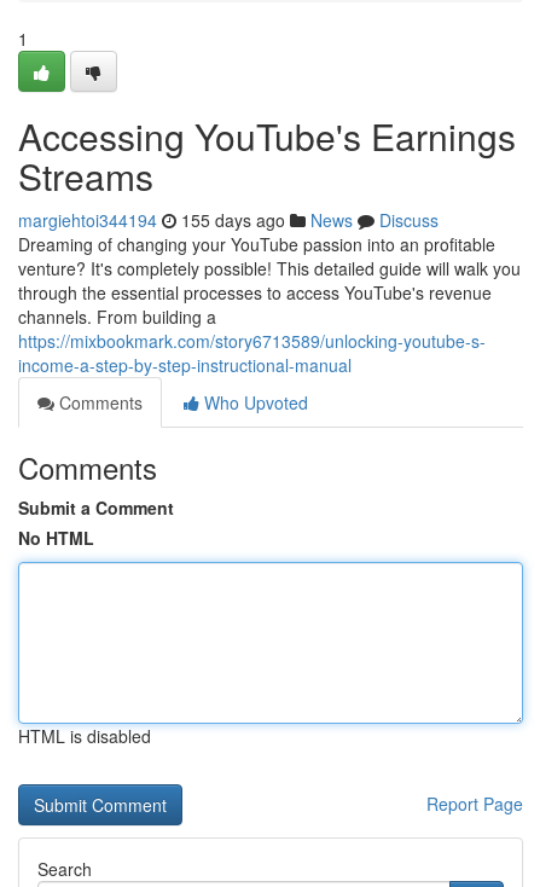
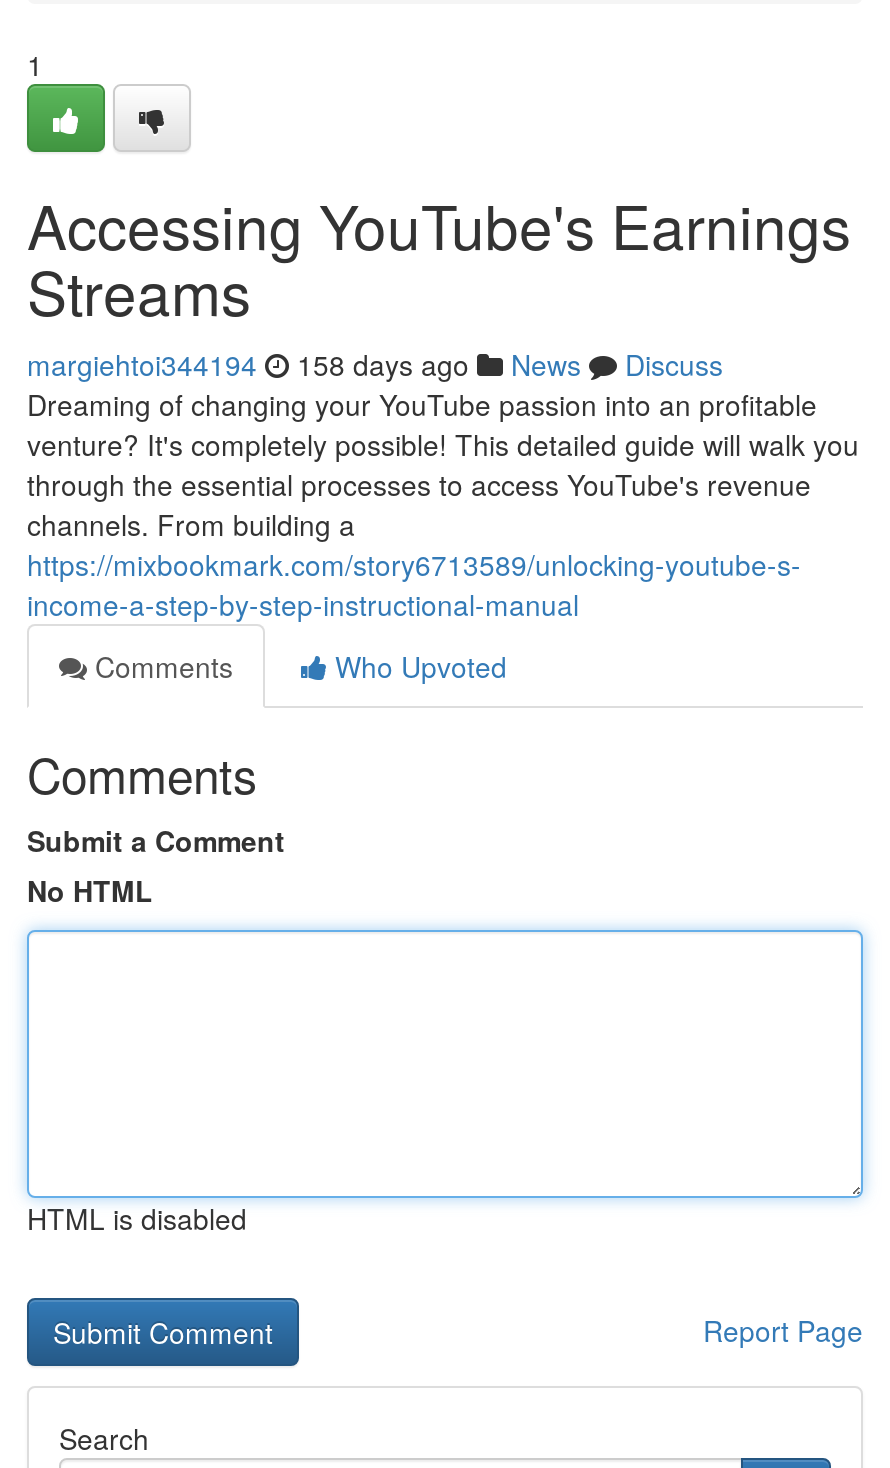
- margiehtoi344194 155 days ago News Discuss
+ margiehtoi344194 158 days ago News Discuss
